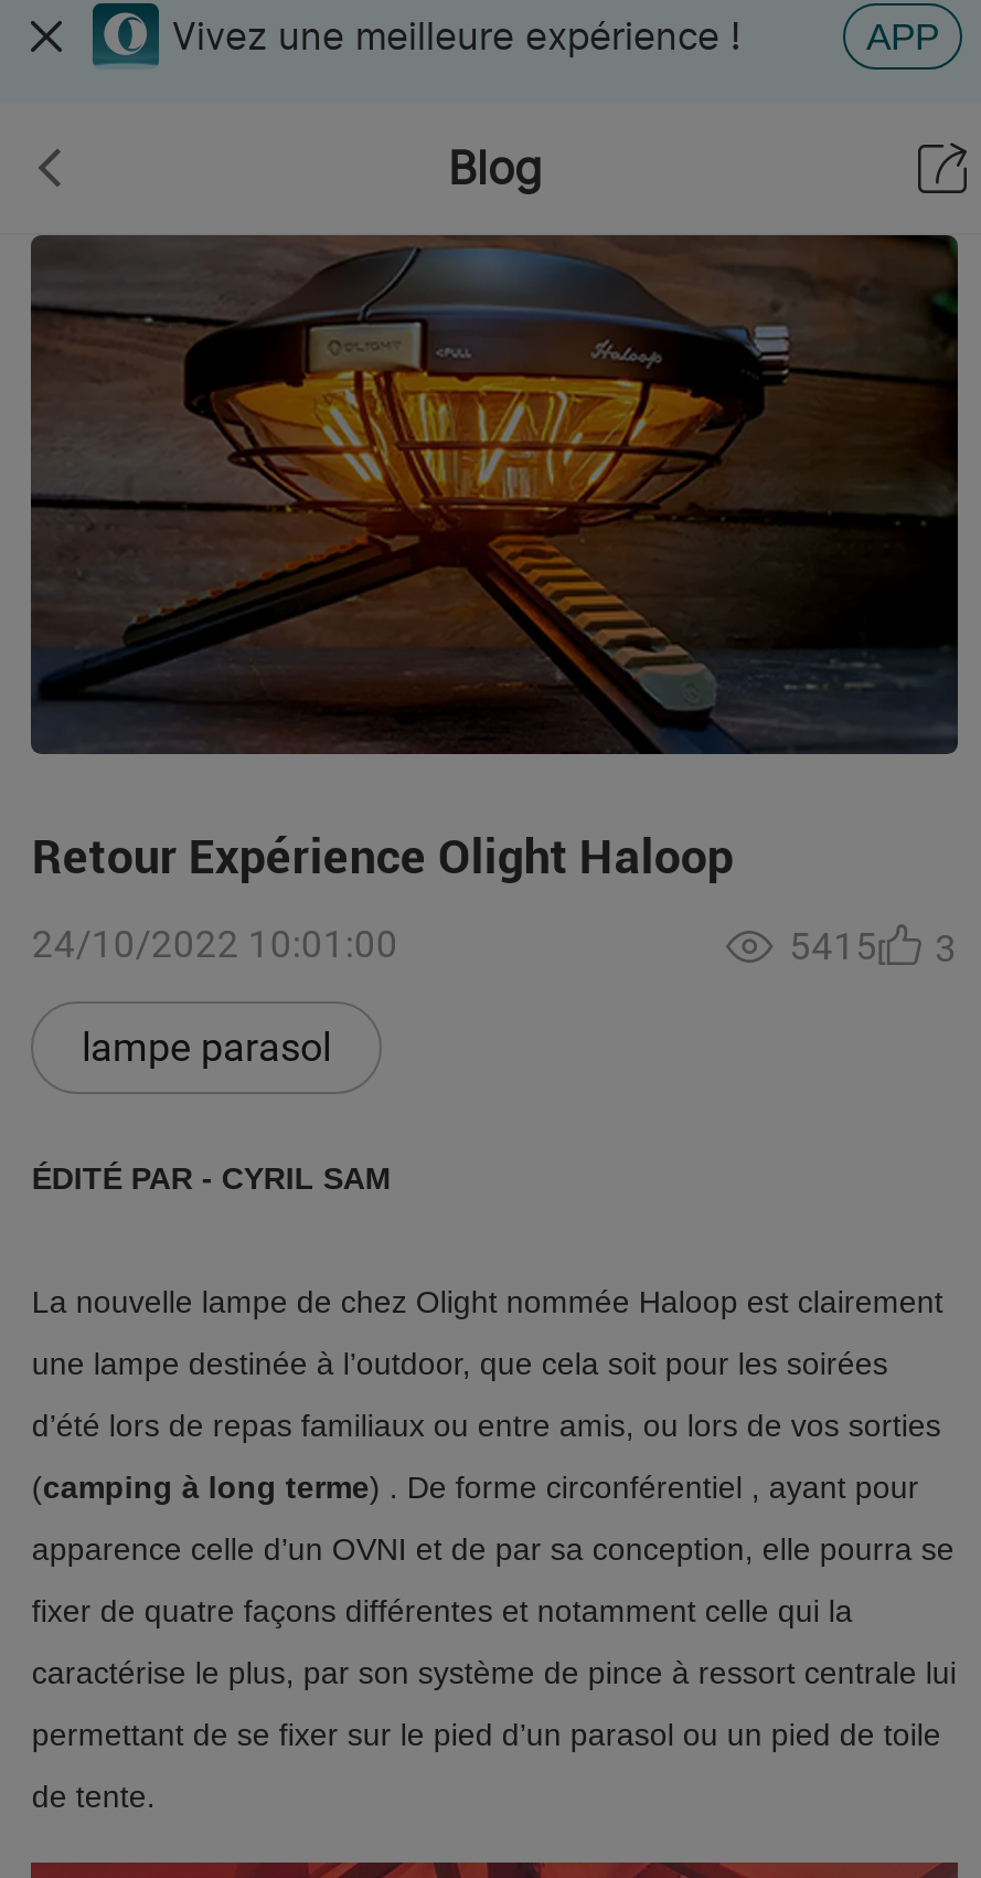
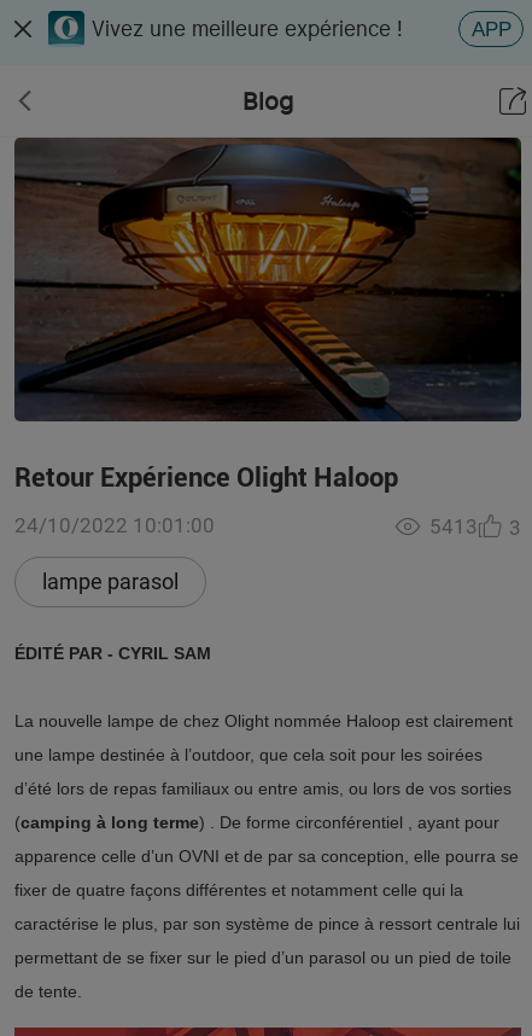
- 5415 3
+ 5413 3
